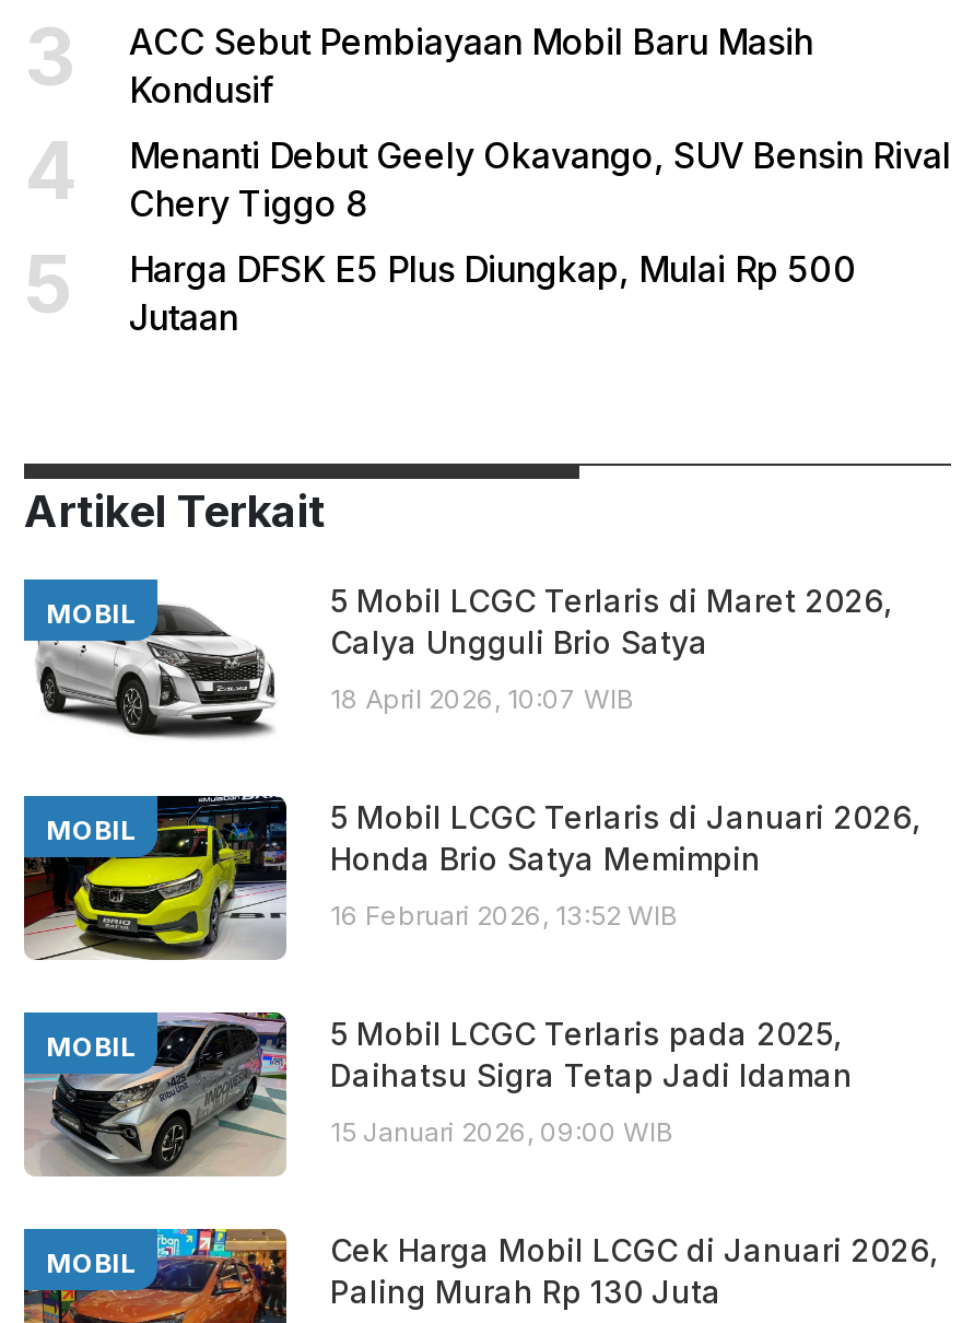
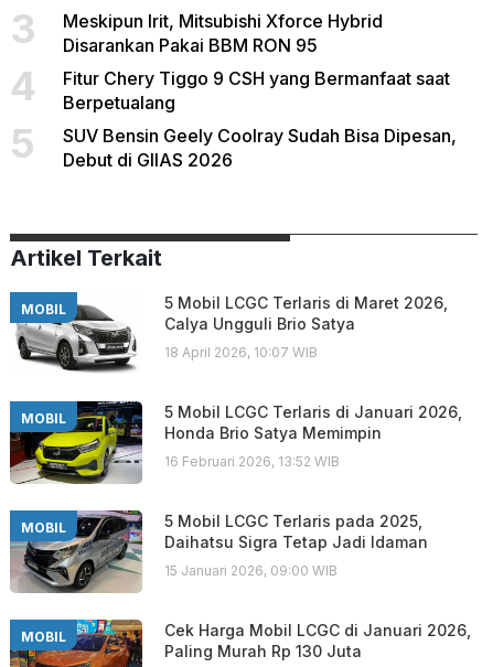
- ACC Sebut Pembiayaan Mobil Baru Masih
- Kondusif
+ Meskipun Irit, Mitsubishi Xforce Hybrid
+ Disarankan Pakai BBM RON 95

- Menanti Debut Geely Okavango, SUV Bensin Rival
- Chery Tiggo 8
+ Fitur Chery Tiggo 9 CSH yang Bermanfaat saat
+ Berpetualang

- Harga DFSK E5 Plus Diungkap, Mulai Rp 500
- Jutaan
+ SUV Bensin Geely Coolray Sudah Bisa Dipesan,
+ Debut di GIIAS 2026
